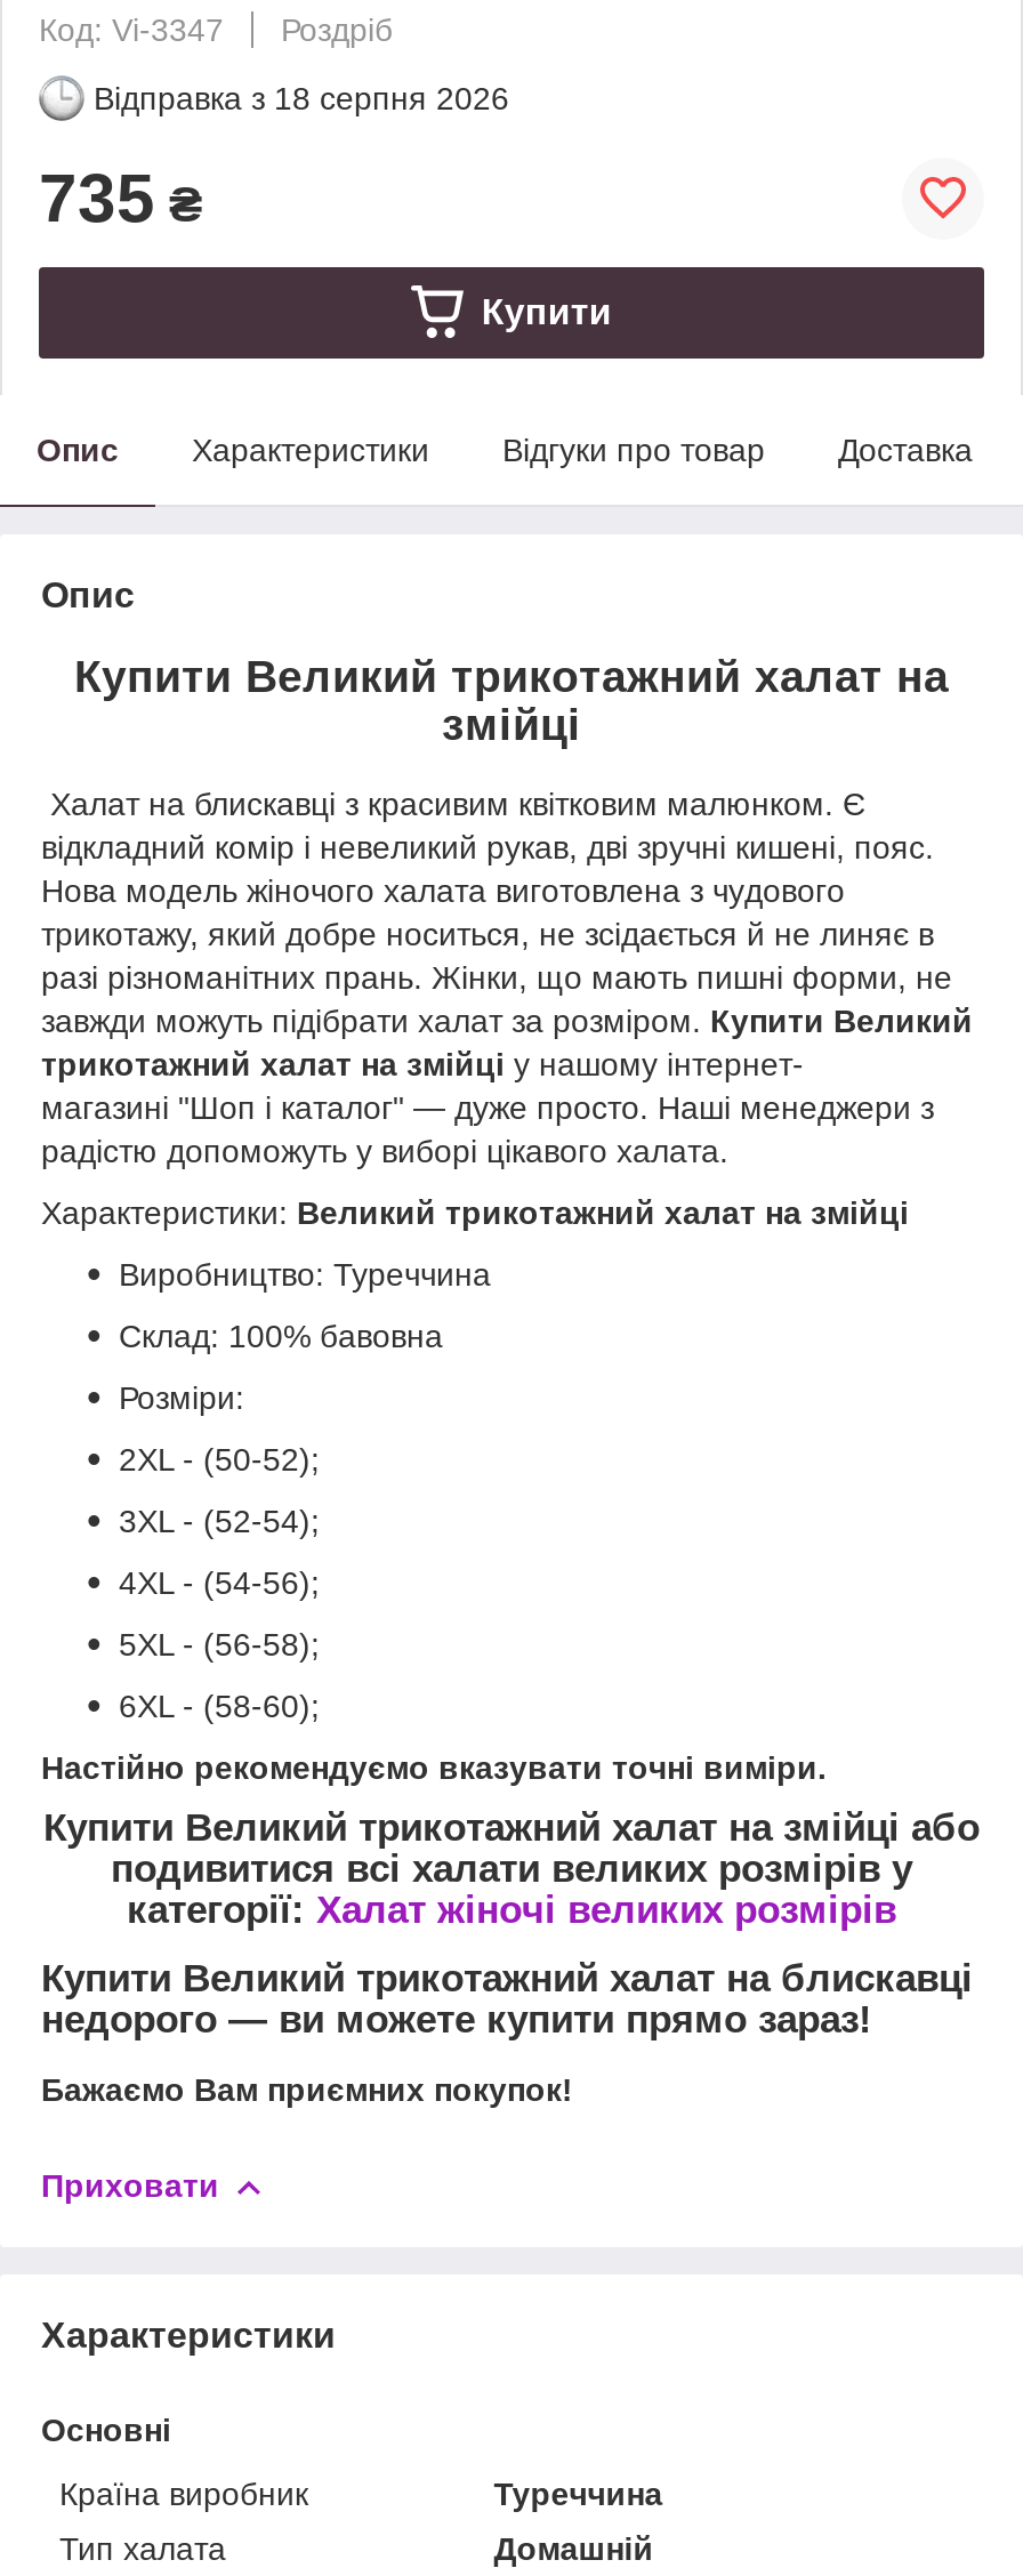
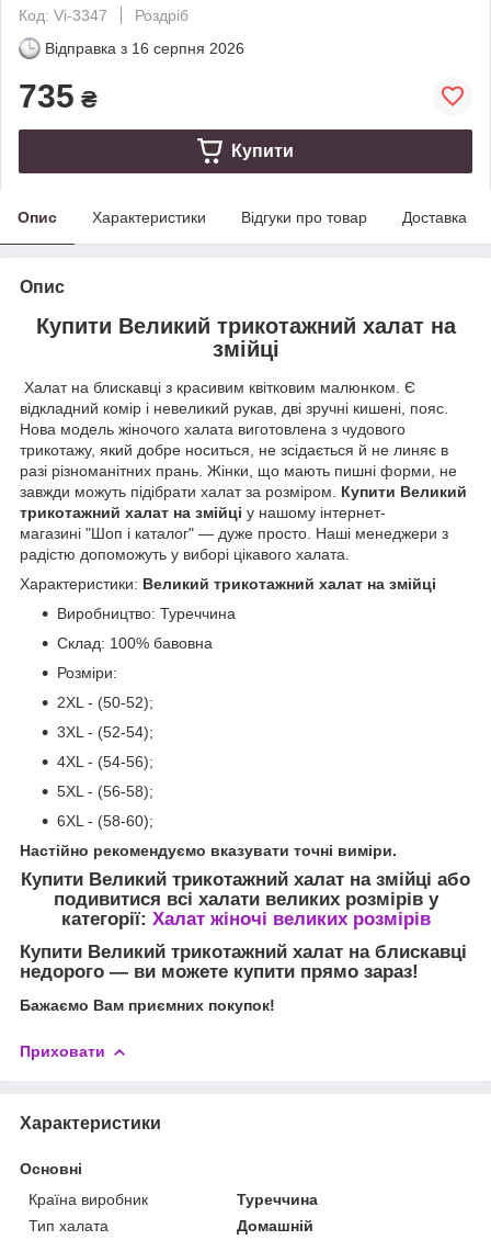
- Відправка з 18 серпня 2026
+ Відправка з 16 серпня 2026
